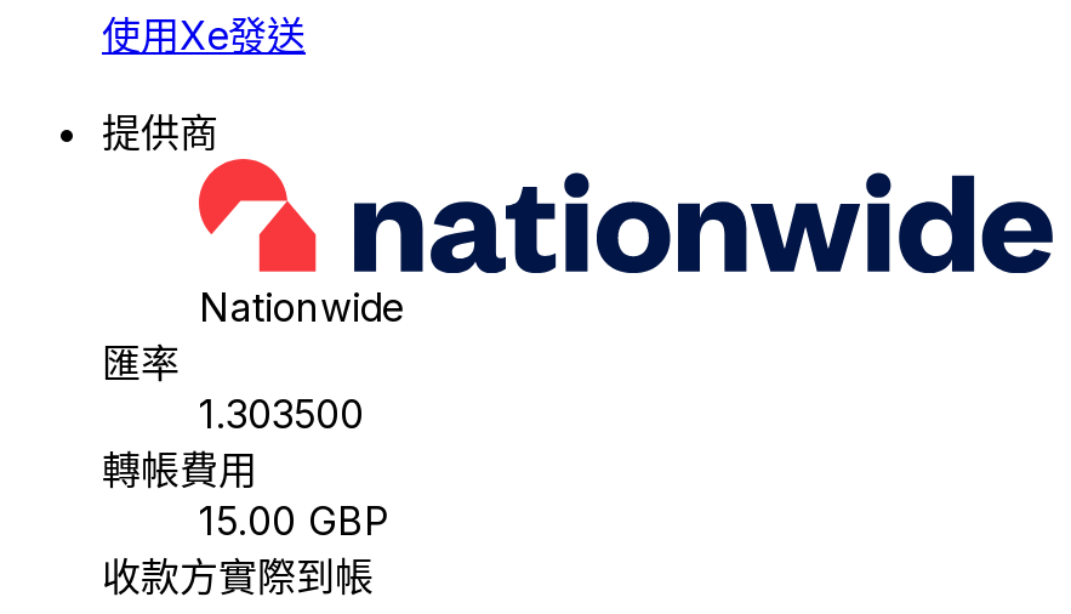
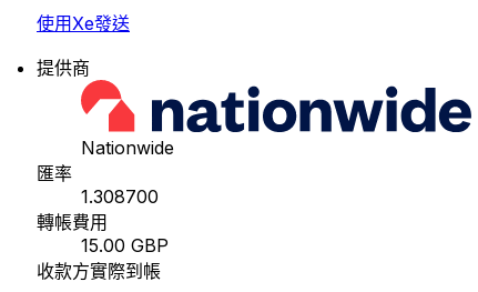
- 1.303500
+ 1.308700
